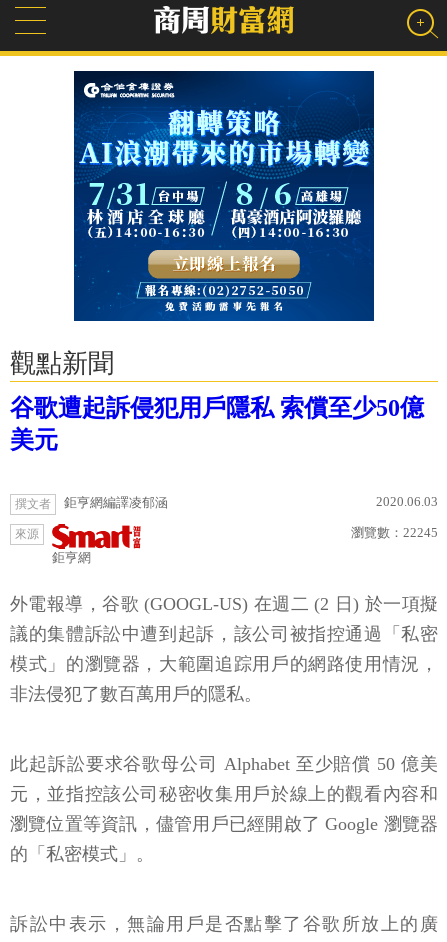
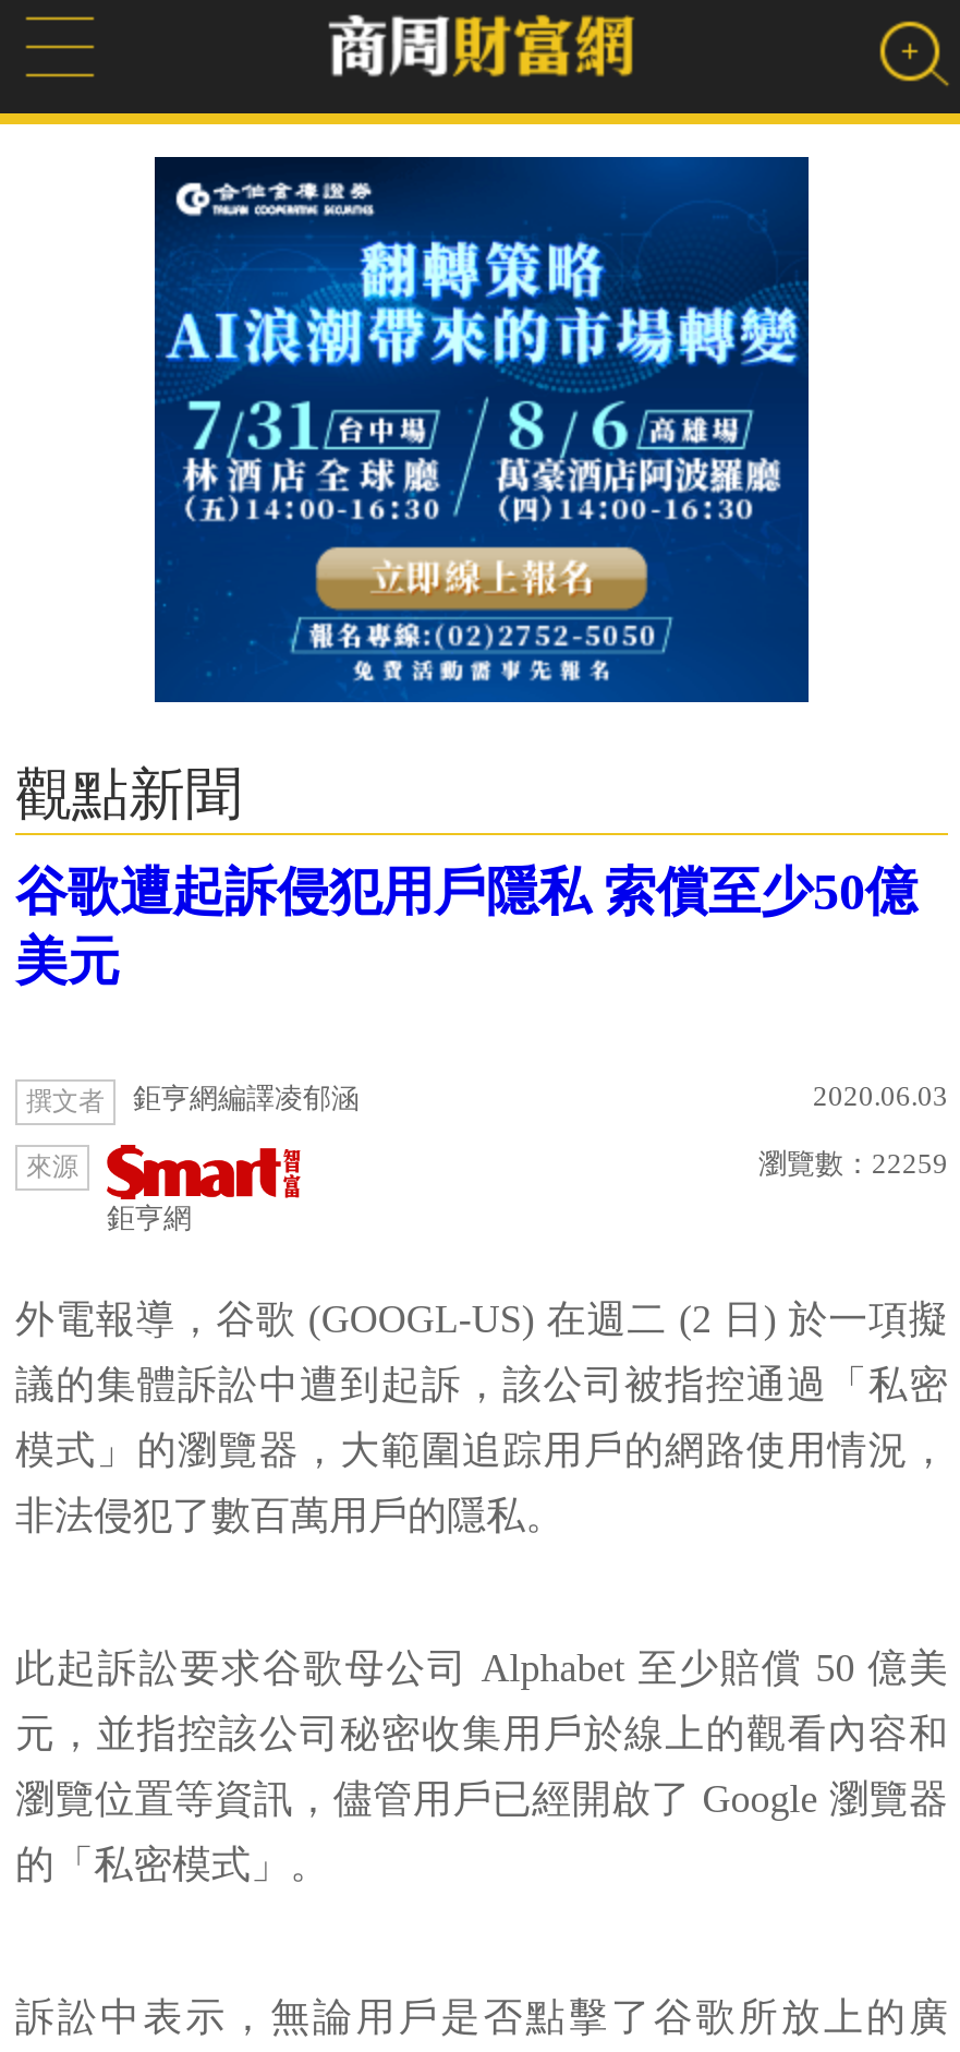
- 瀏覽數：22245
+ 瀏覽數：22259
